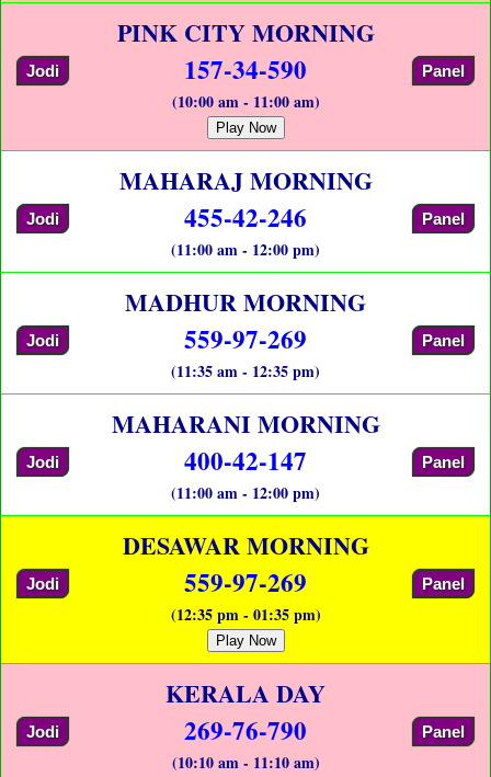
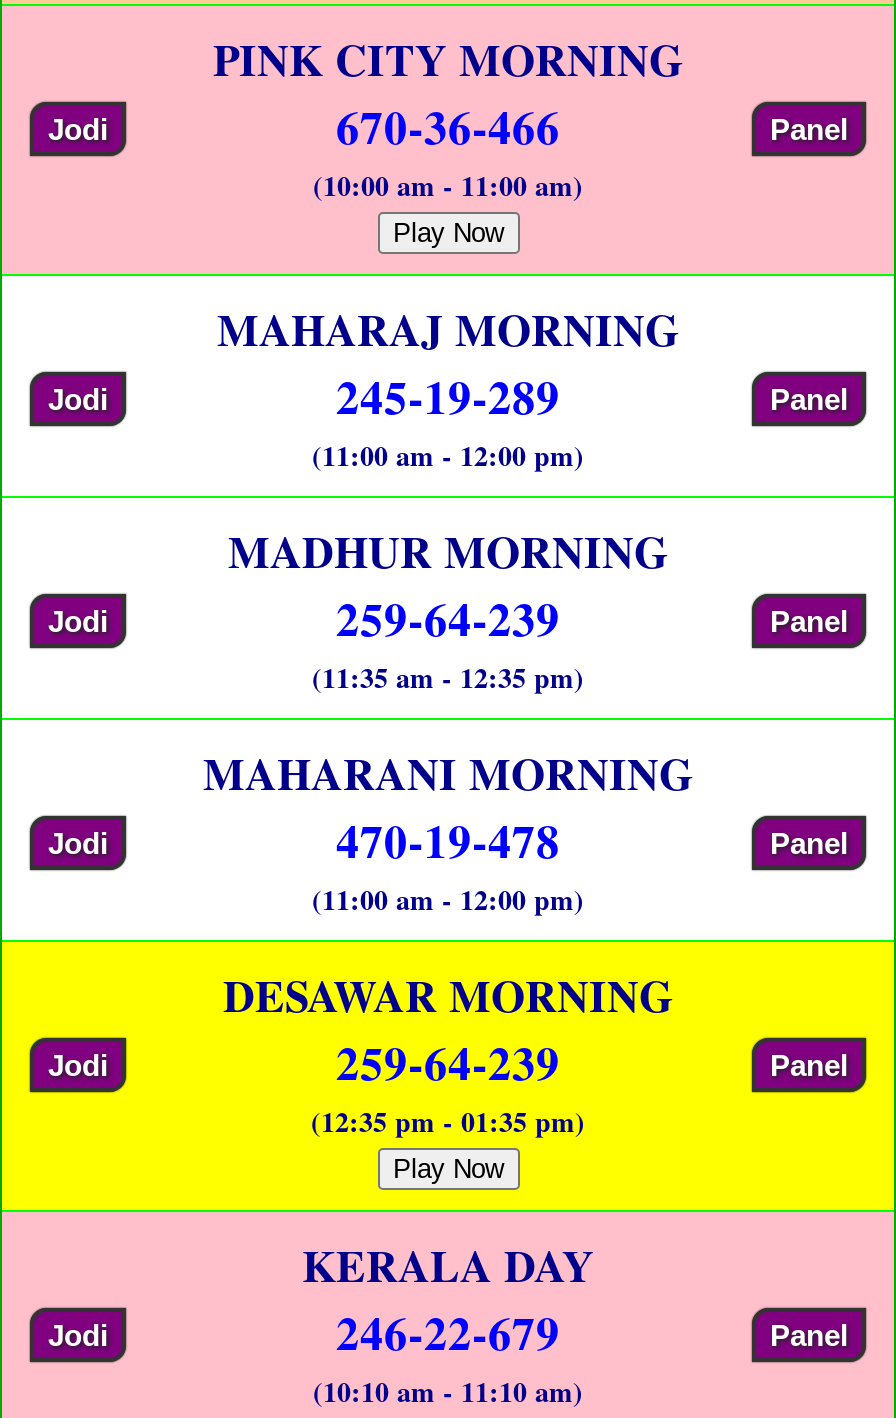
- 157-34-590
+ 670-36-466

- 455-42-246
+ 245-19-289

- 559-97-269
+ 259-64-239

- 400-42-147
+ 470-19-478

- 559-97-269
+ 259-64-239

- 269-76-790
+ 246-22-679
